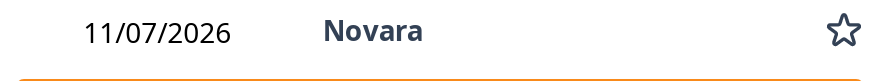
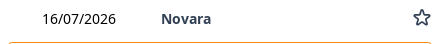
- 11/07/2026
+ 16/07/2026
